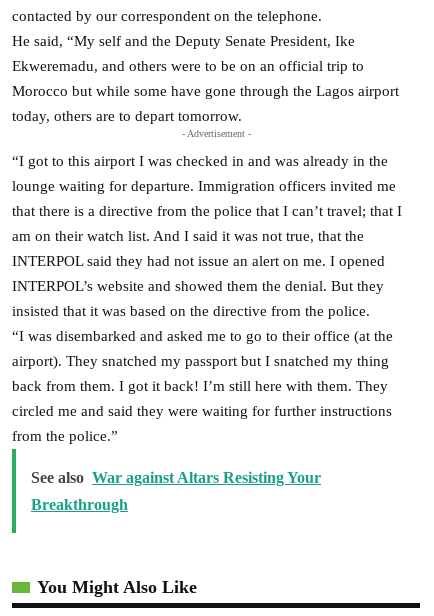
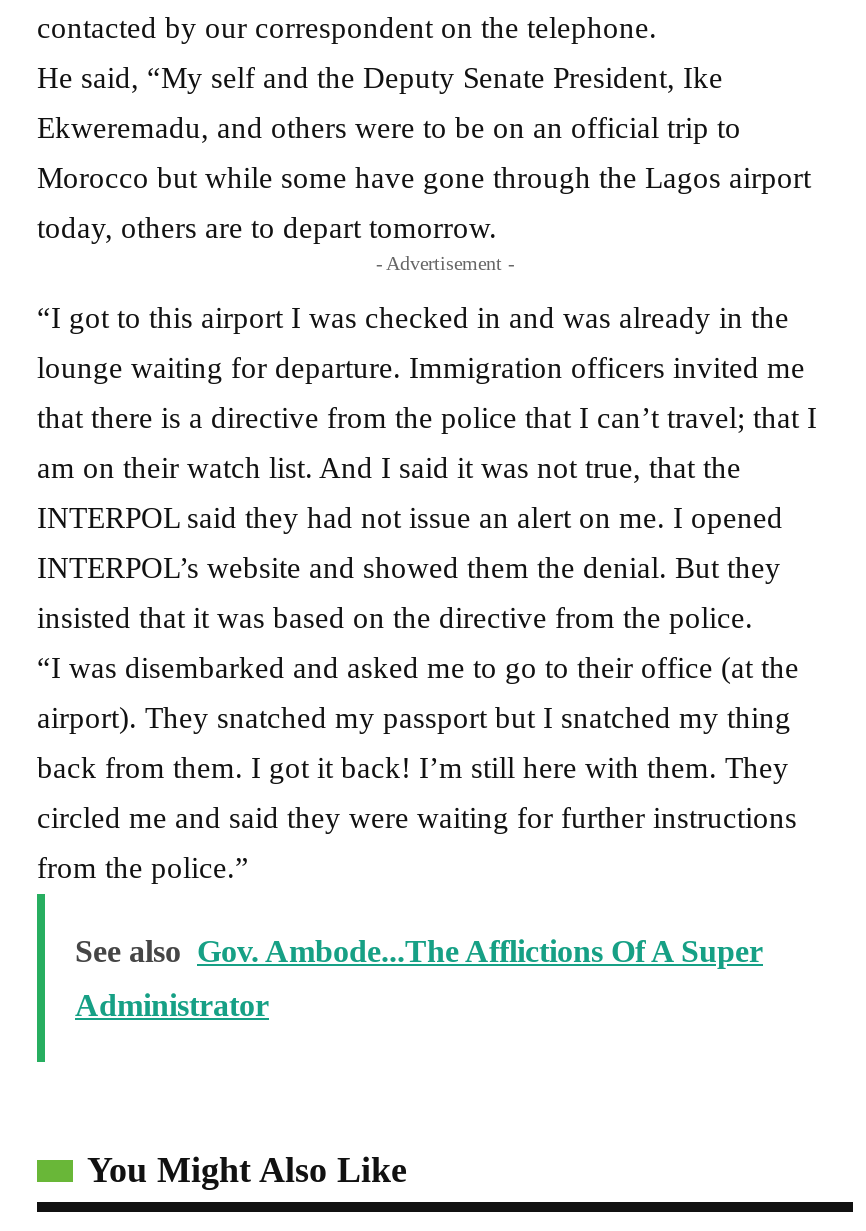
- See also War against Altars Resisting Your
+ See also Gov. Ambode...The Afflictions Of A Super

- Breakthrough
+ Administrator
